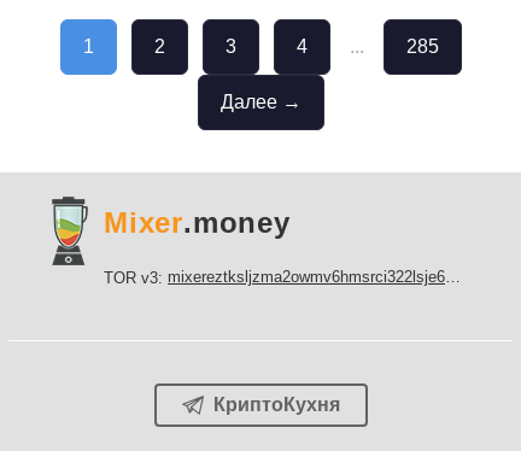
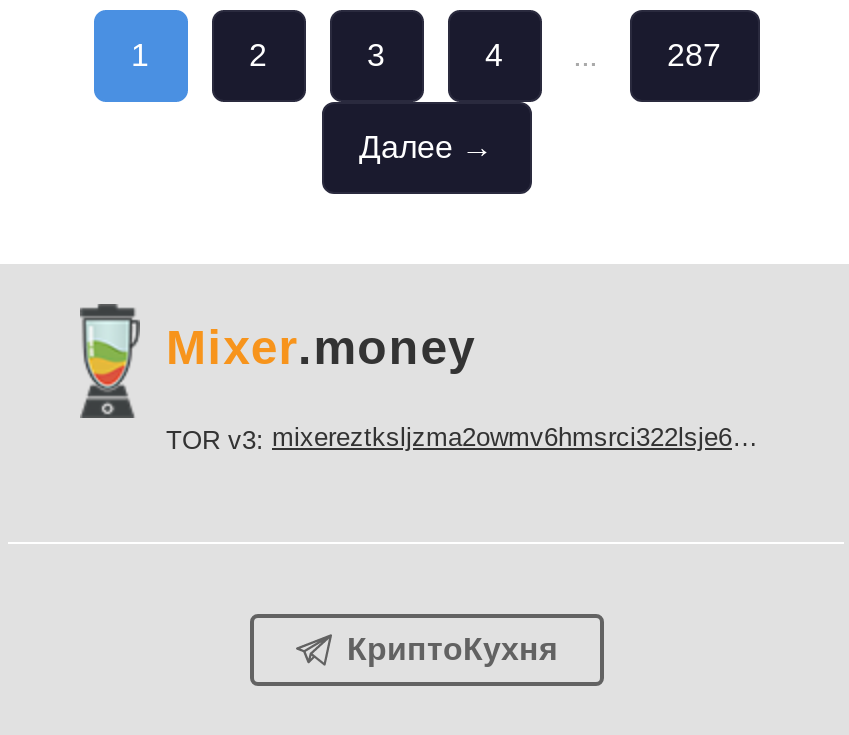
- 285
+ 287
